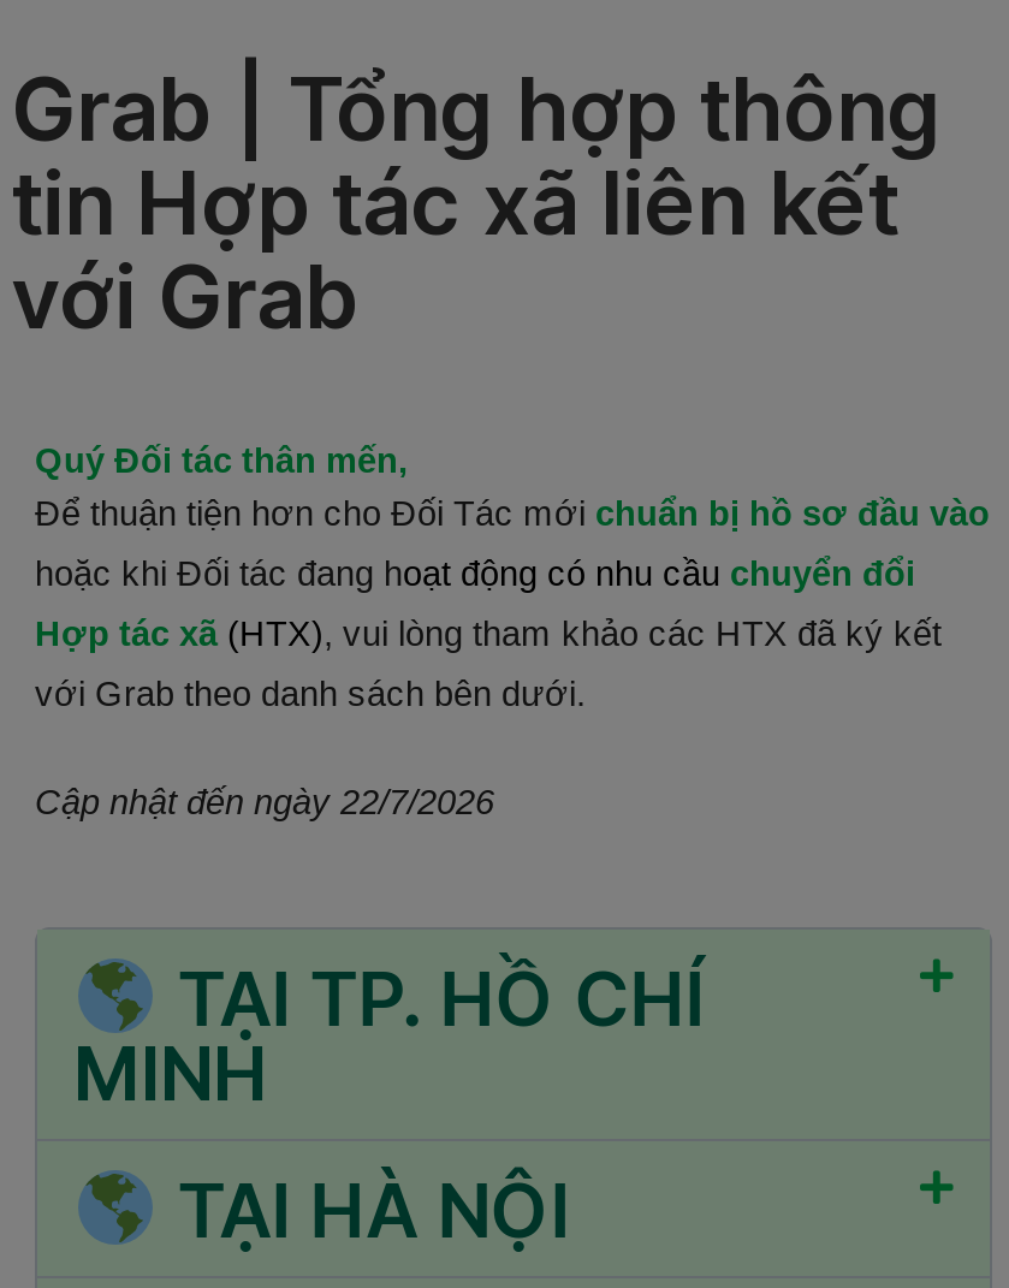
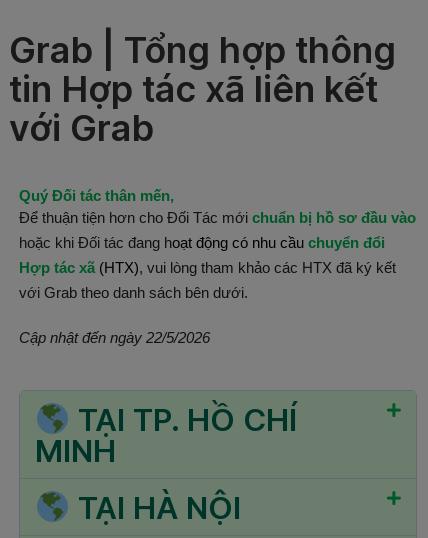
- Cập nhật đến ngày 22/7/2026
+ Cập nhật đến ngày 22/5/2026
